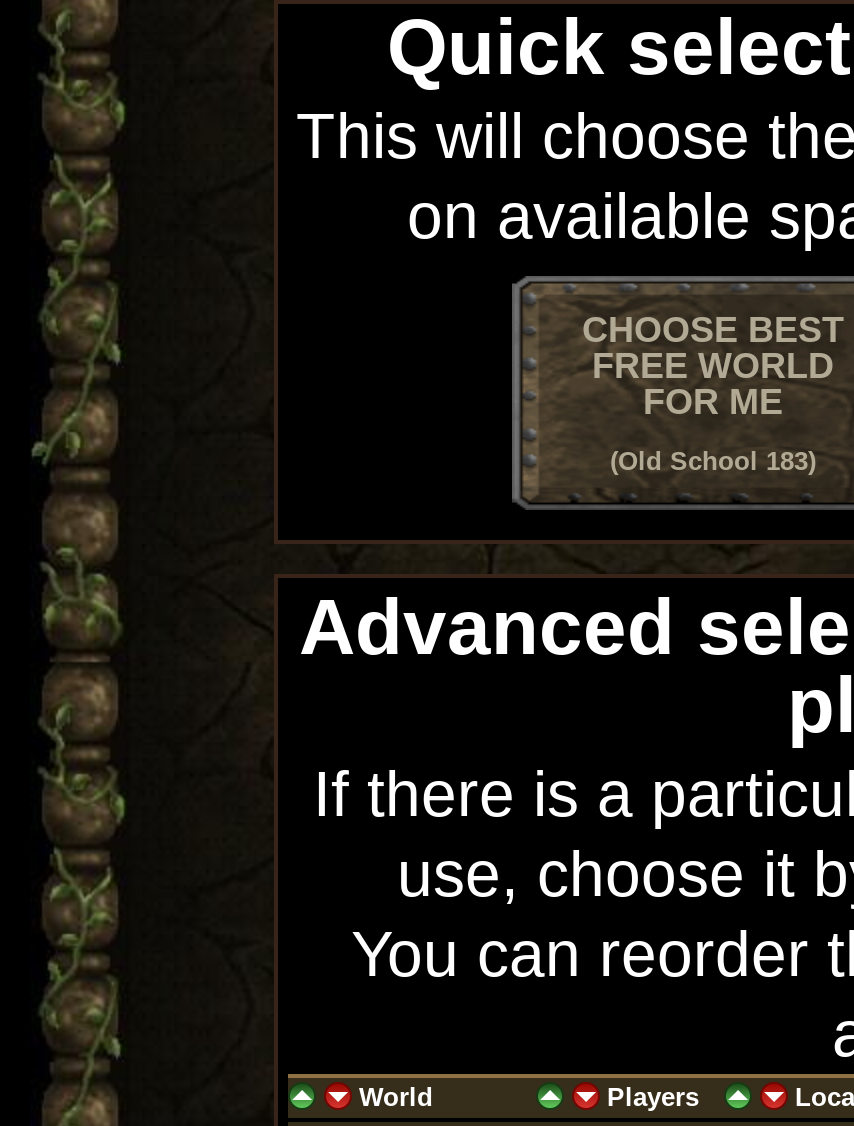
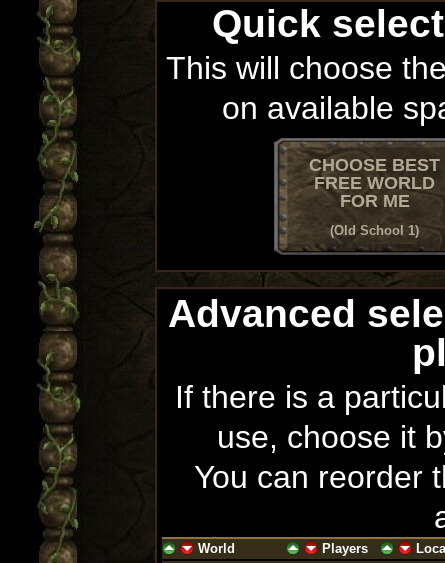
- (Old School 183)
+ (Old School 1)
